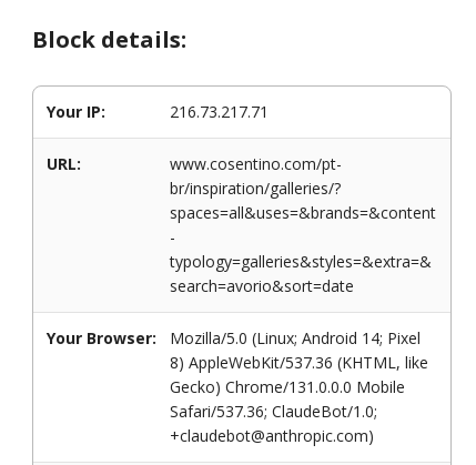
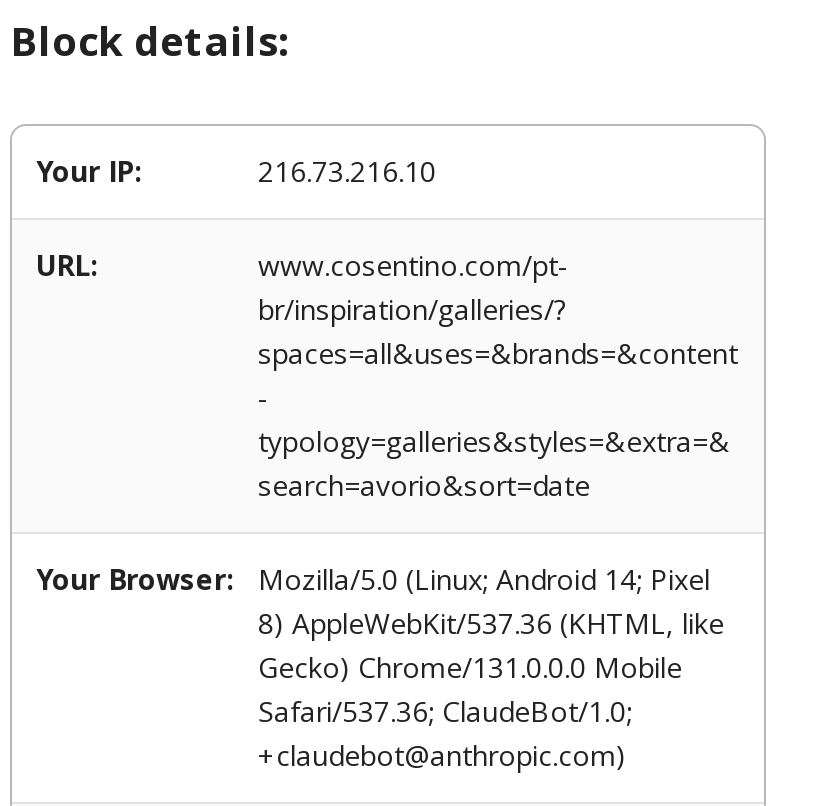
- 216.73.217.71
+ 216.73.216.10
